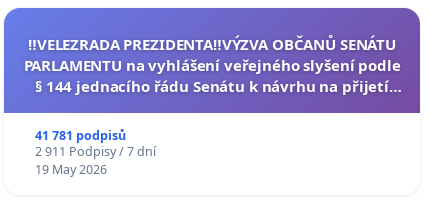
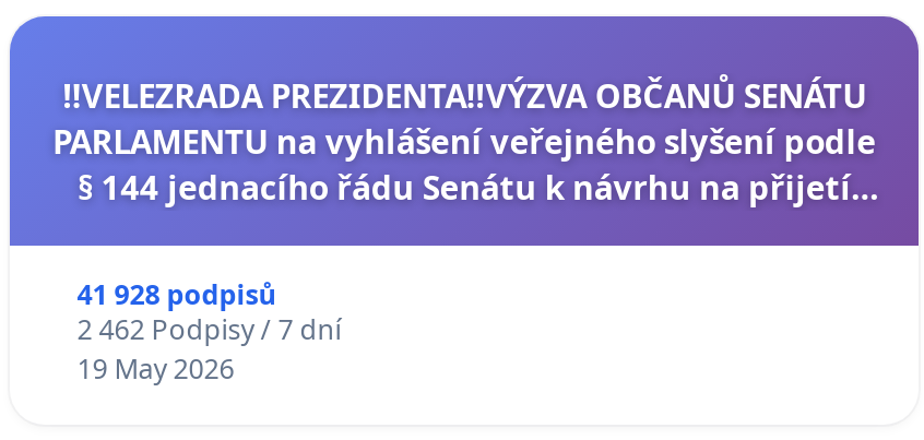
- 41 781 podpisů
+ 41 928 podpisů

- 2 911 Podpisy / 7 dní
+ 2 462 Podpisy / 7 dní
